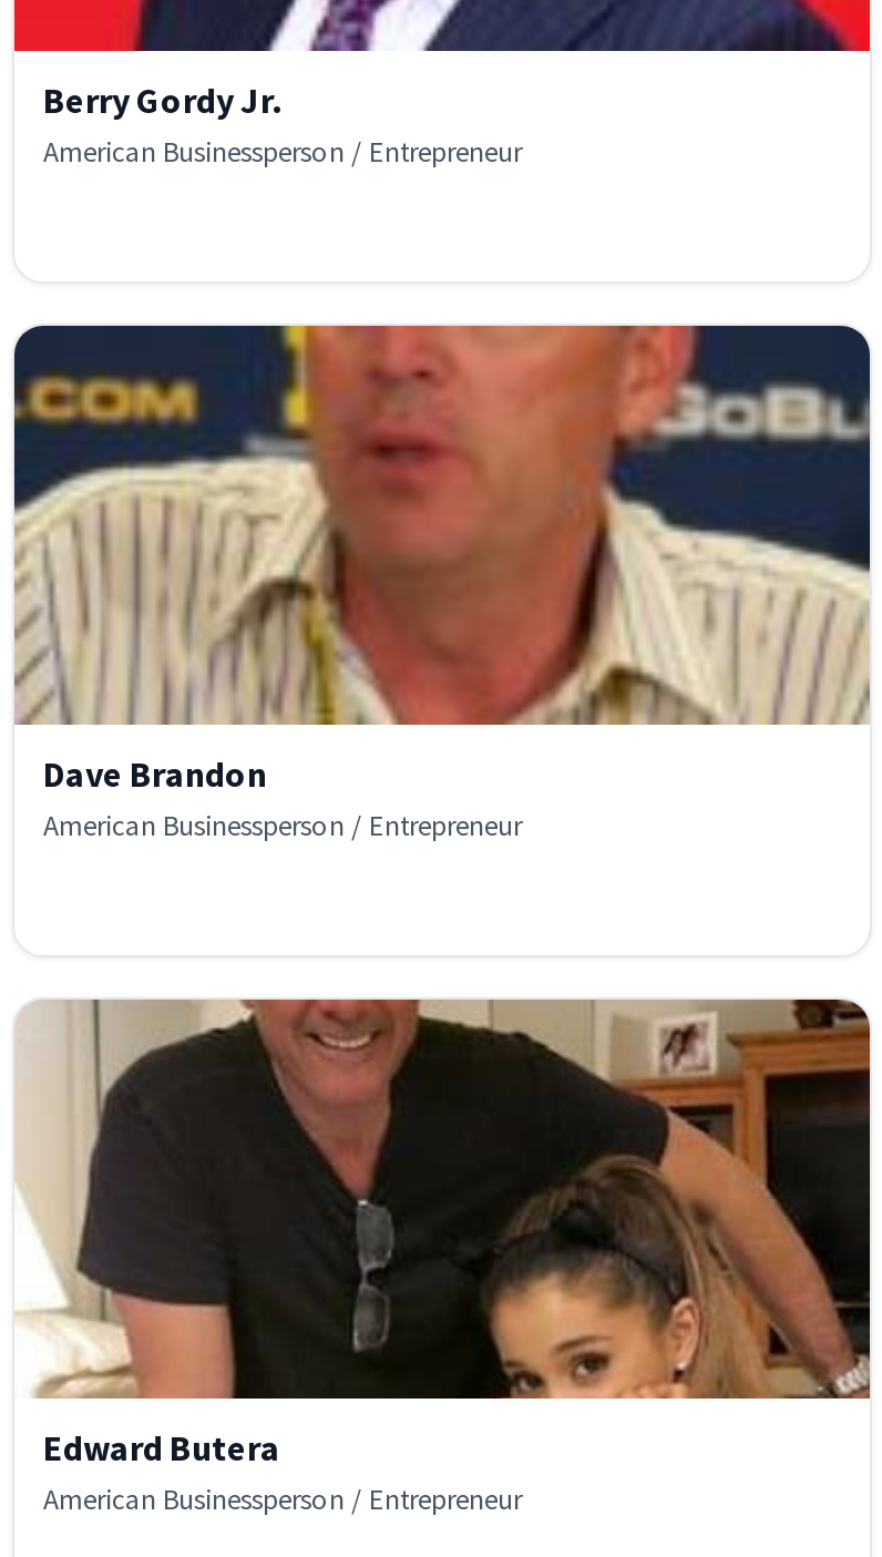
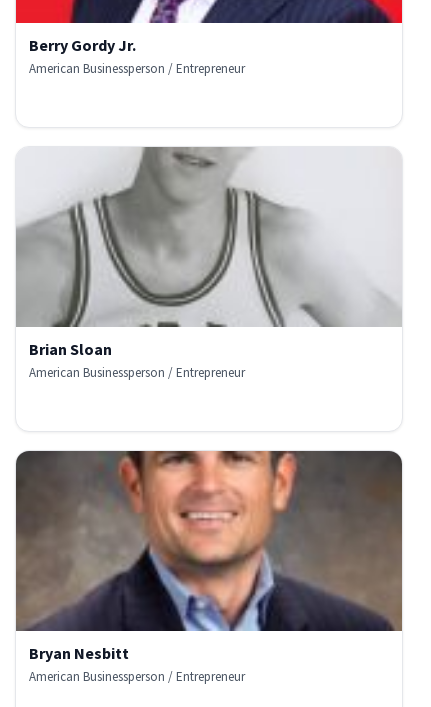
- [image]
- Dave Brandon
+ [image]
+ Brian Sloan

- [image]
- Edward Butera
+ [image]
+ Bryan Nesbitt
